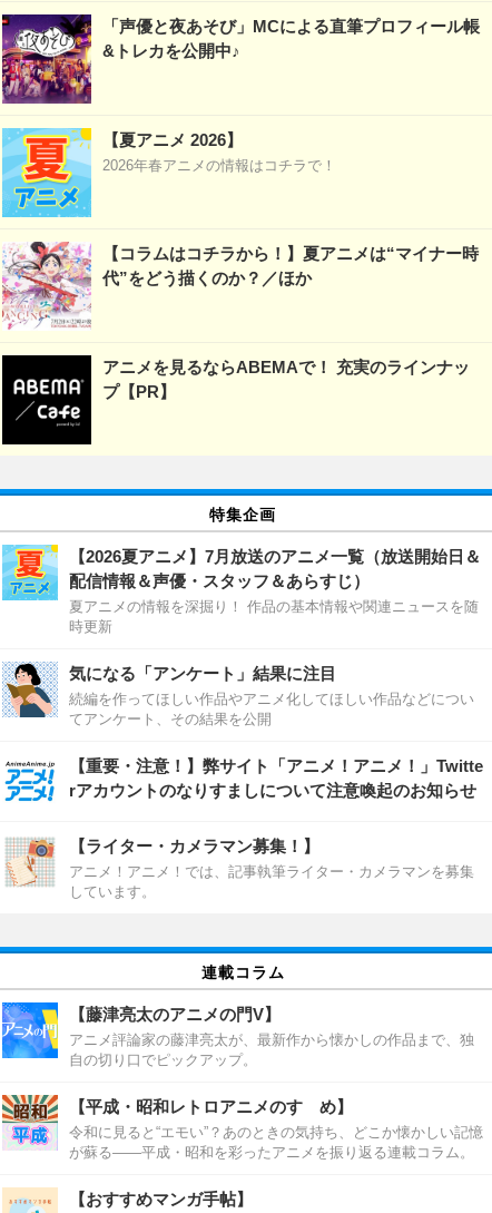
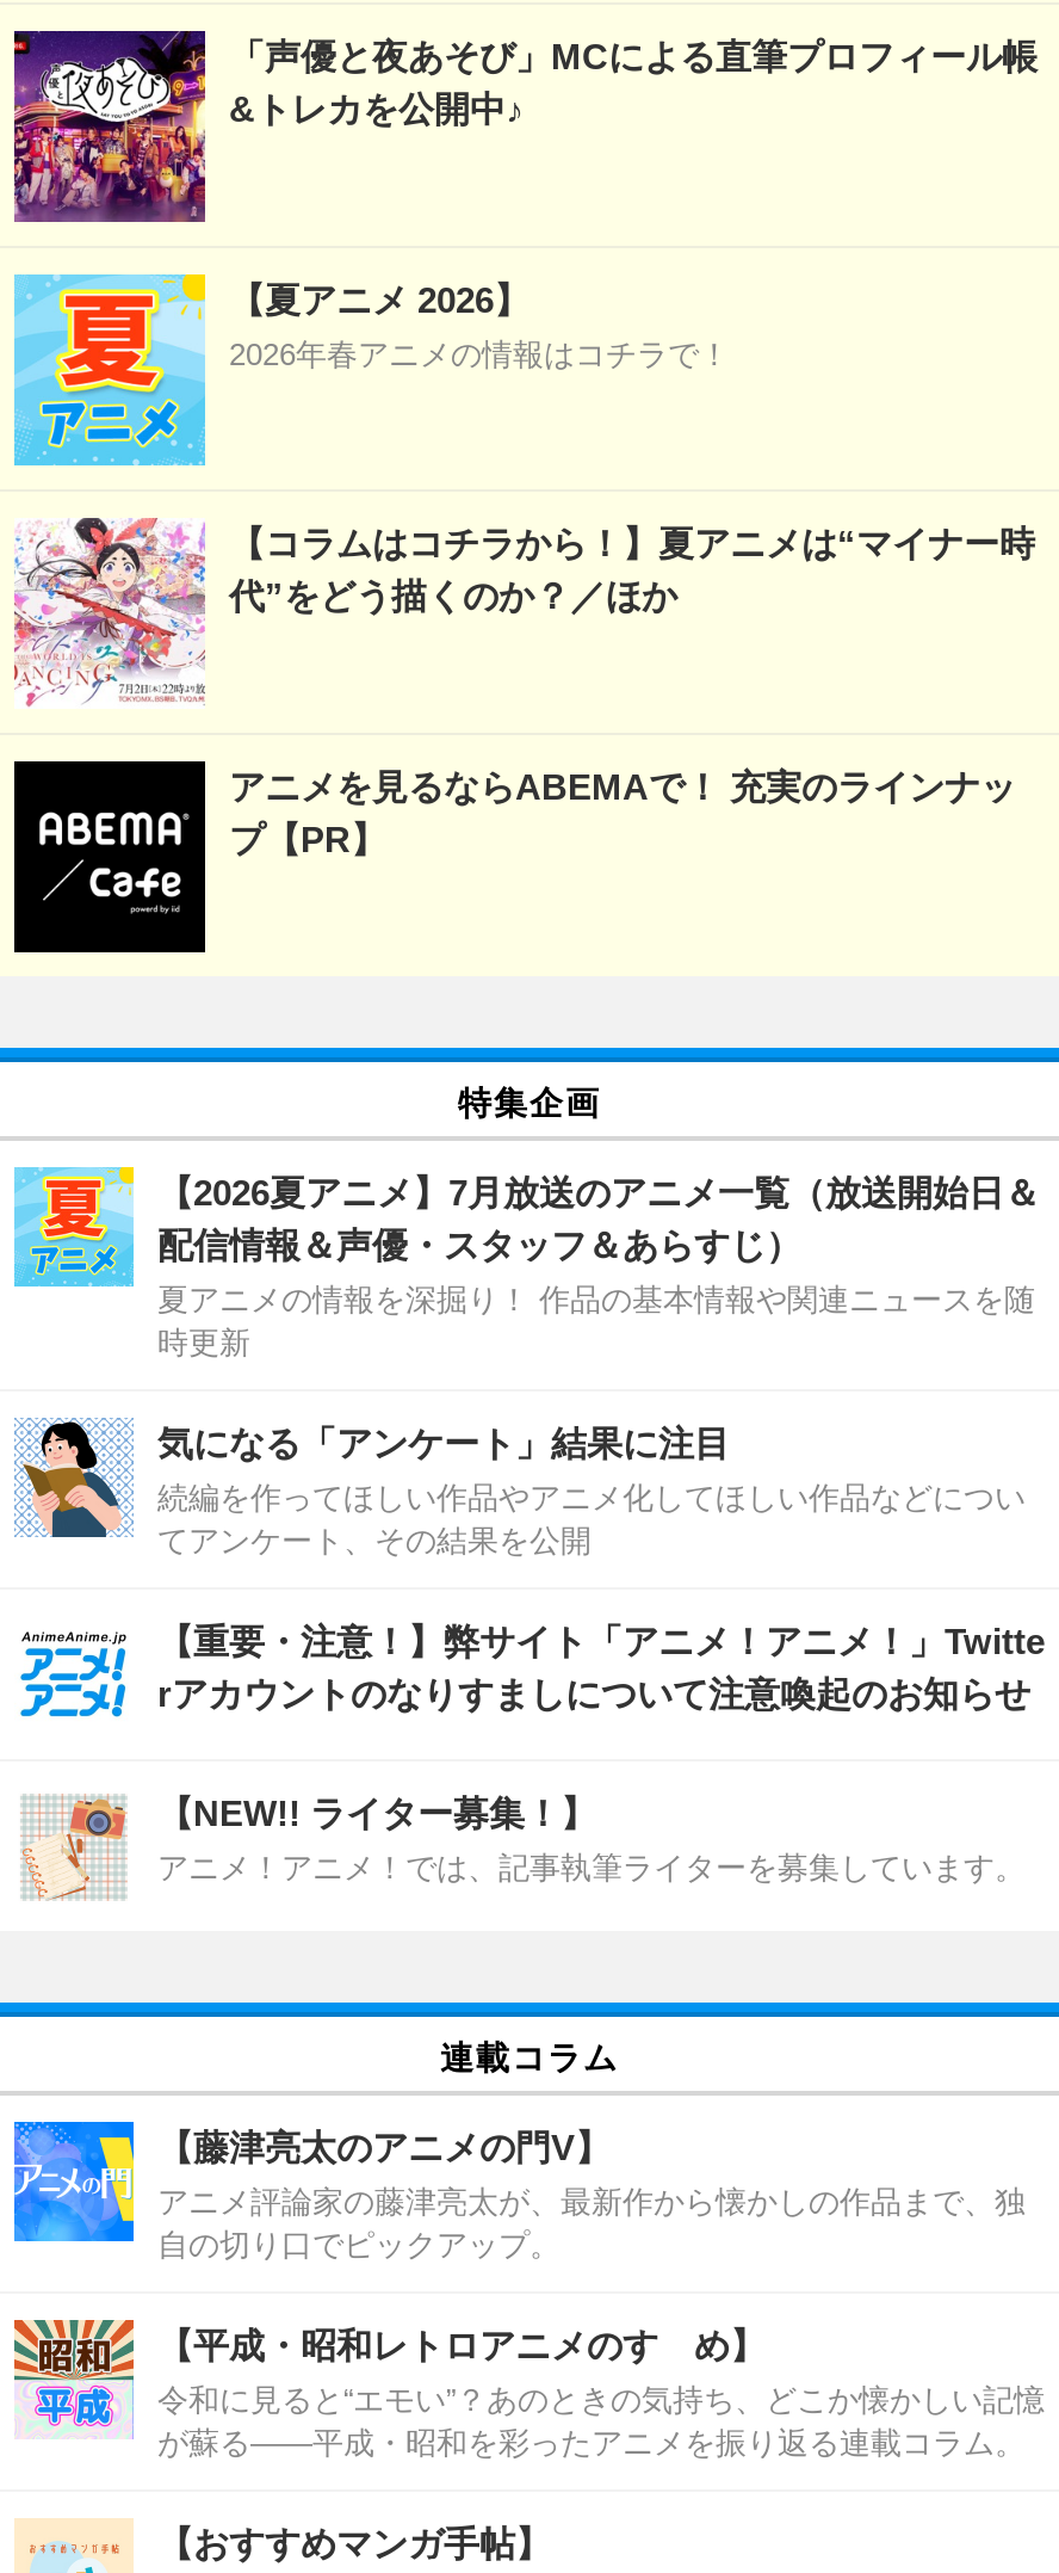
- 【ライター・カメラマン募集！】
- アニメ！アニメ！では、記事執筆ライター・カメラマンを募集
- しています。
+ 【NEW!! ライター募集！】
+ アニメ！アニメ！では、記事執筆ライターを募集しています。
